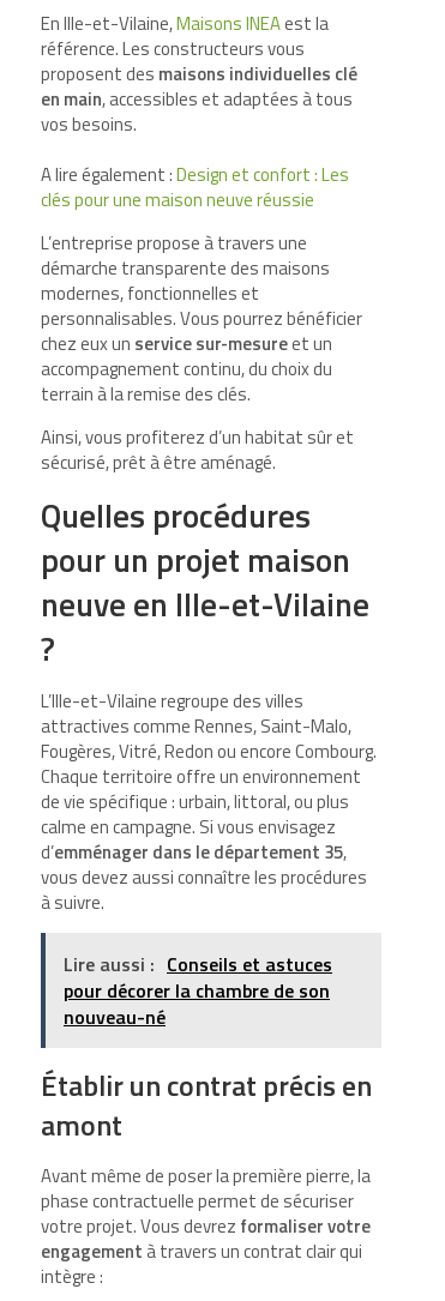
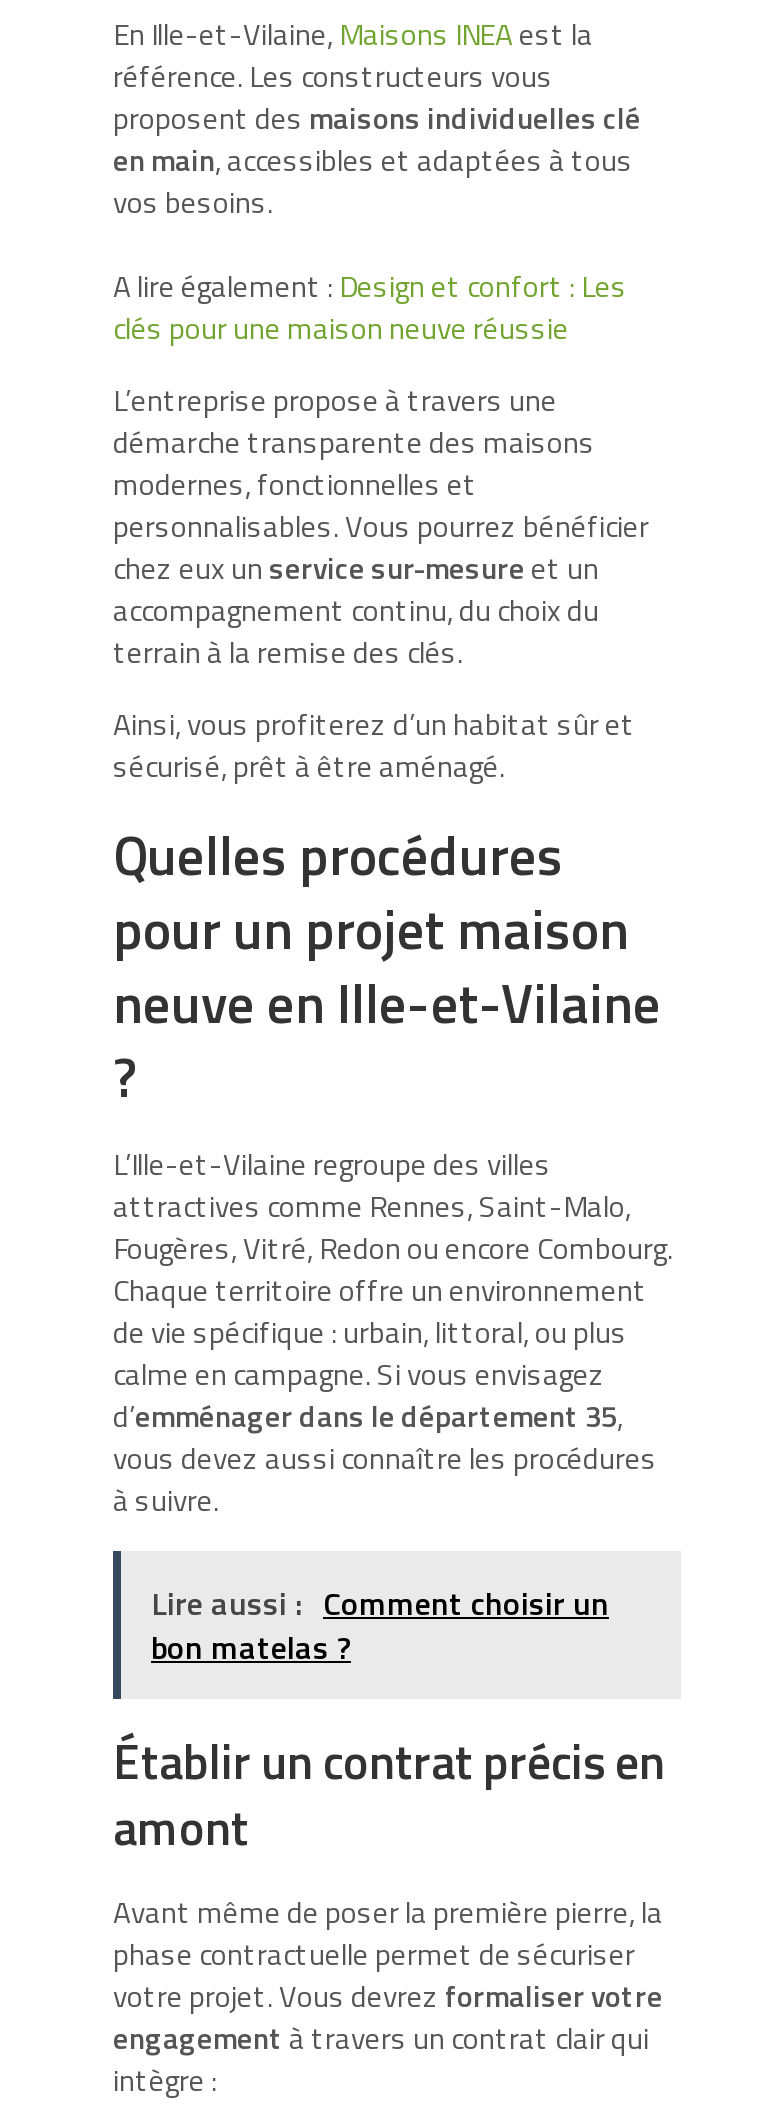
- Lire aussi : Conseils et astuces
- pour décorer la chambre de son
- nouveau-né
+ Lire aussi : Comment choisir un
+ bon matelas ?
